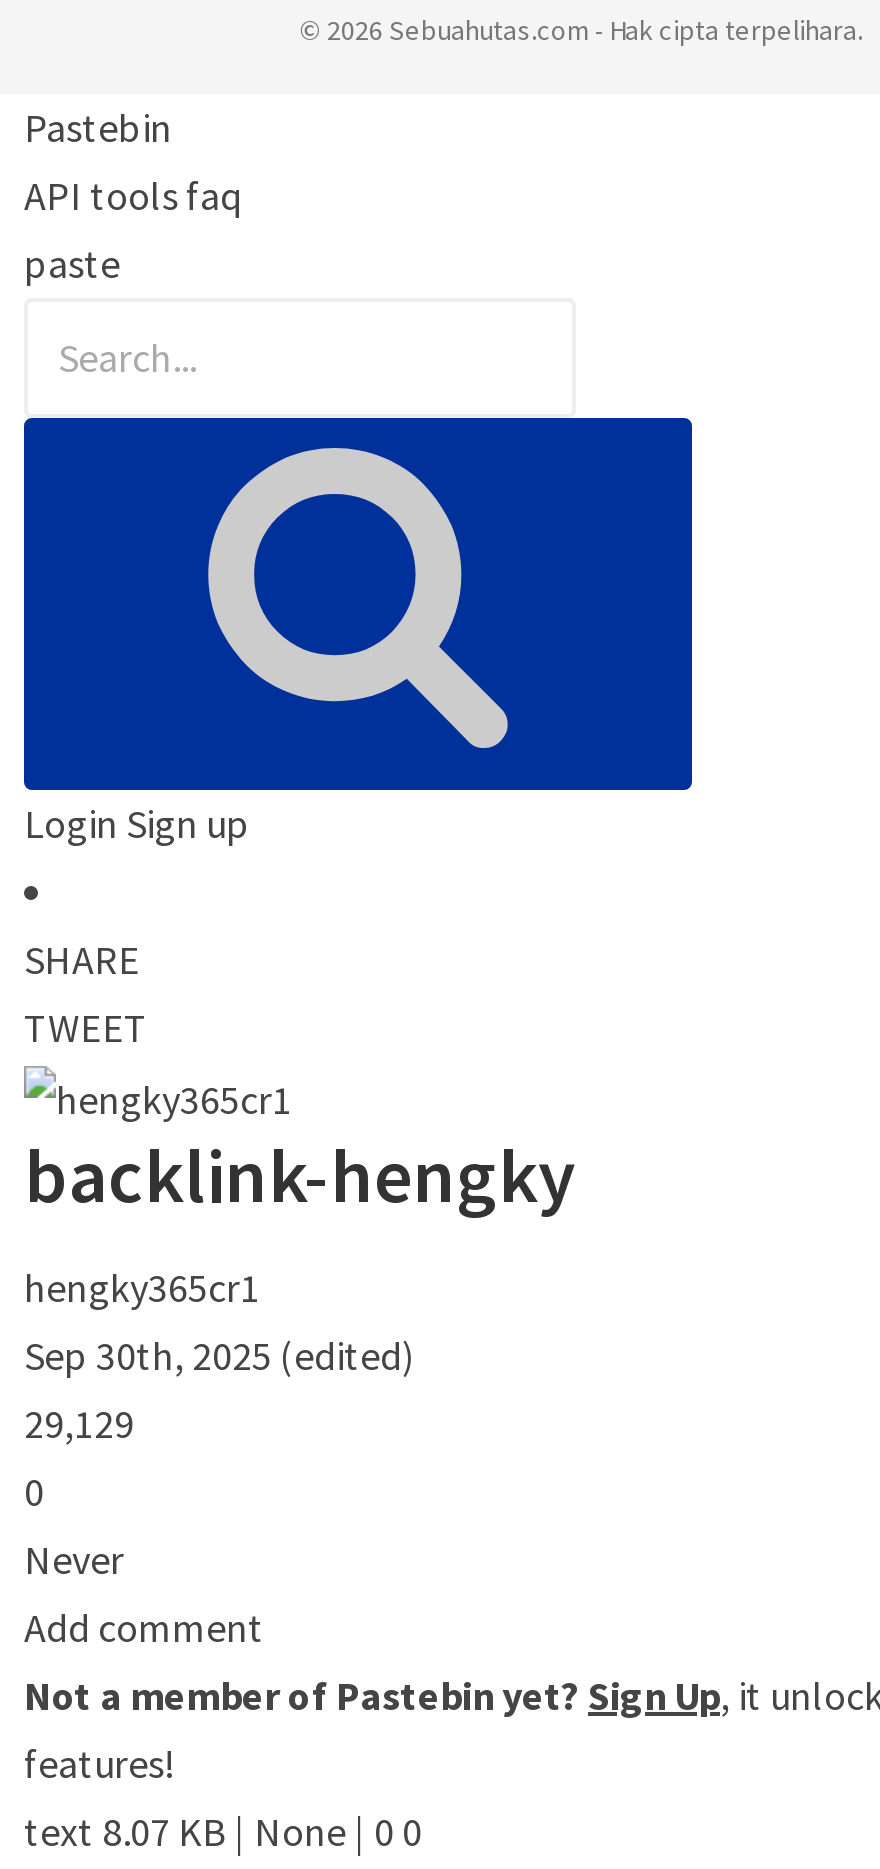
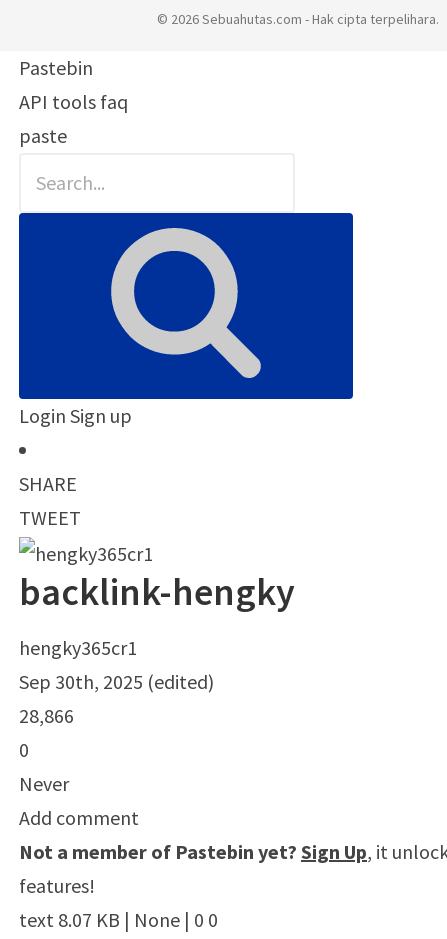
- 29,129
+ 28,866
